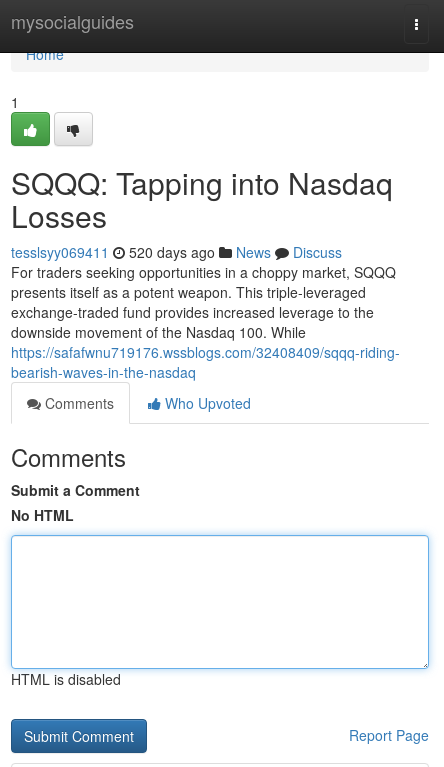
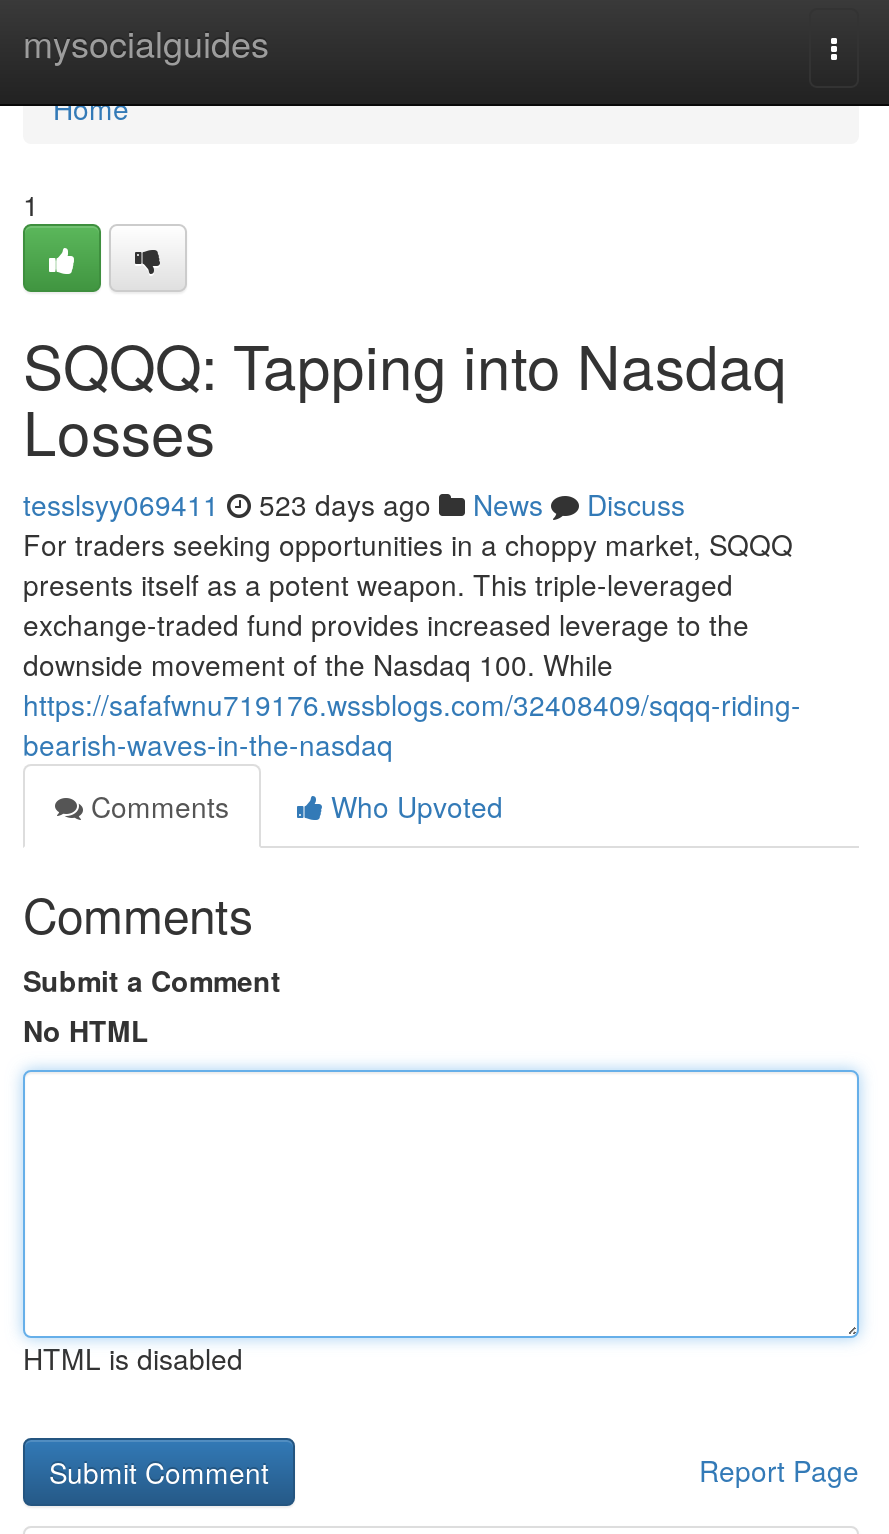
- tesslsyy069411 520 days ago News Discuss
+ tesslsyy069411 523 days ago News Discuss
